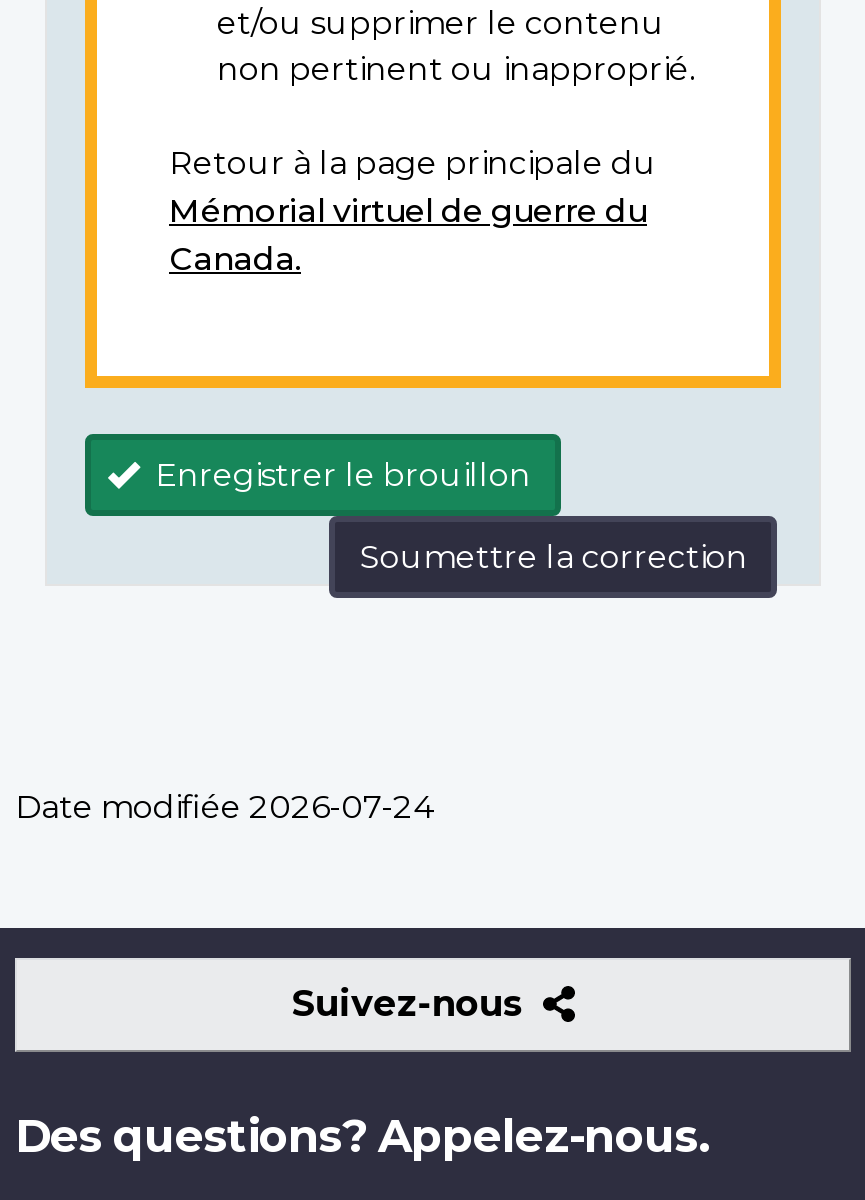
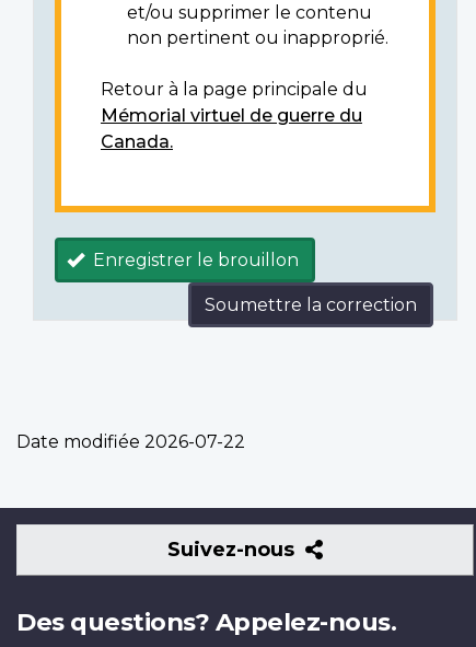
- Date modifiée 2026-07-24
+ Date modifiée 2026-07-22
